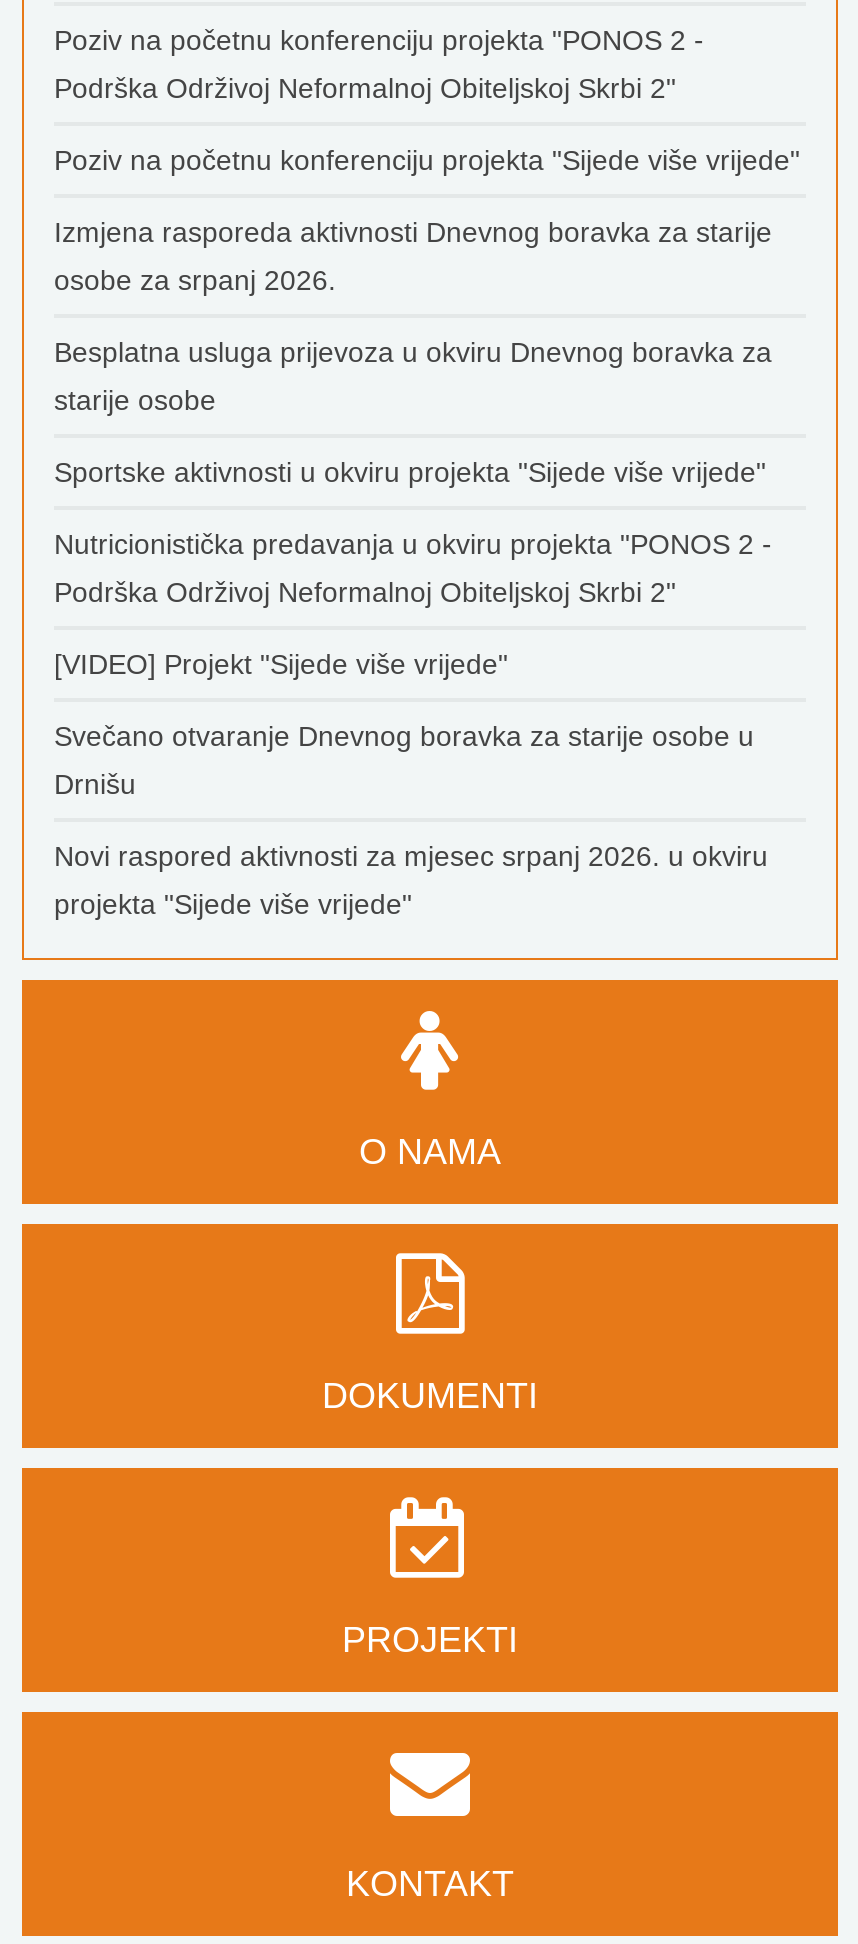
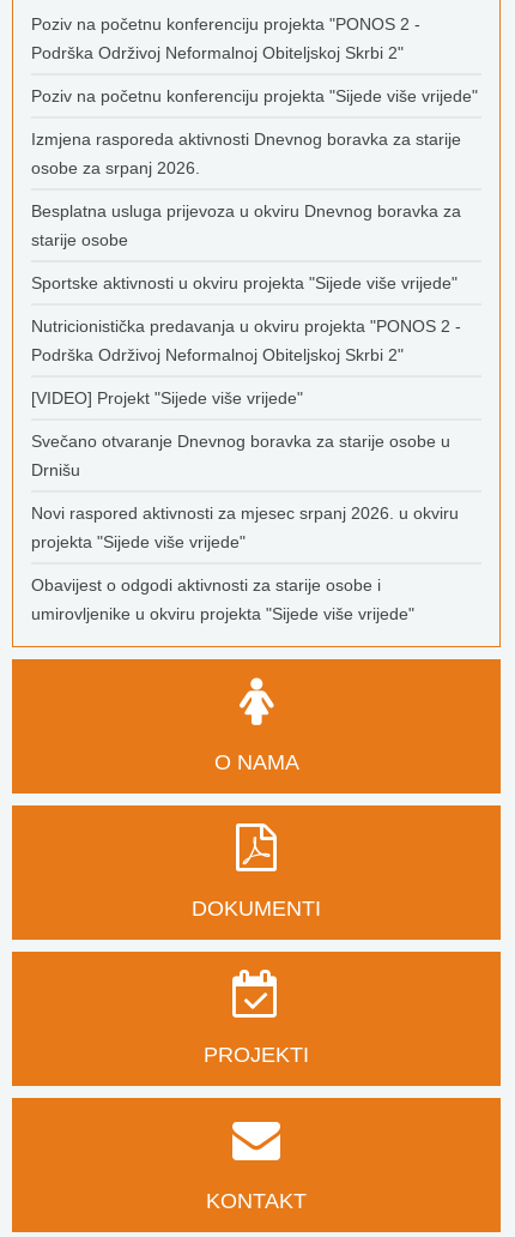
+ Obavijest o odgodi aktivnosti za starije osobe i
+ umirovljenike u okviru projekta "Sijede više vrijede"
